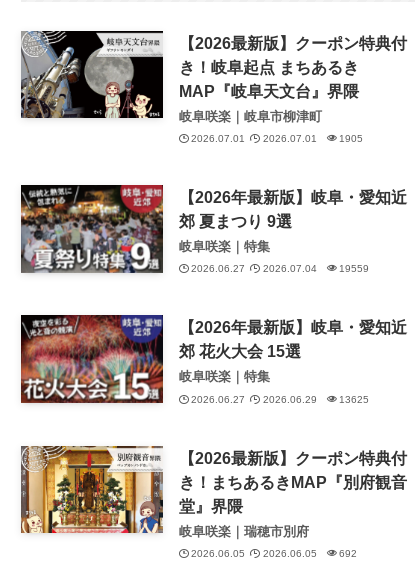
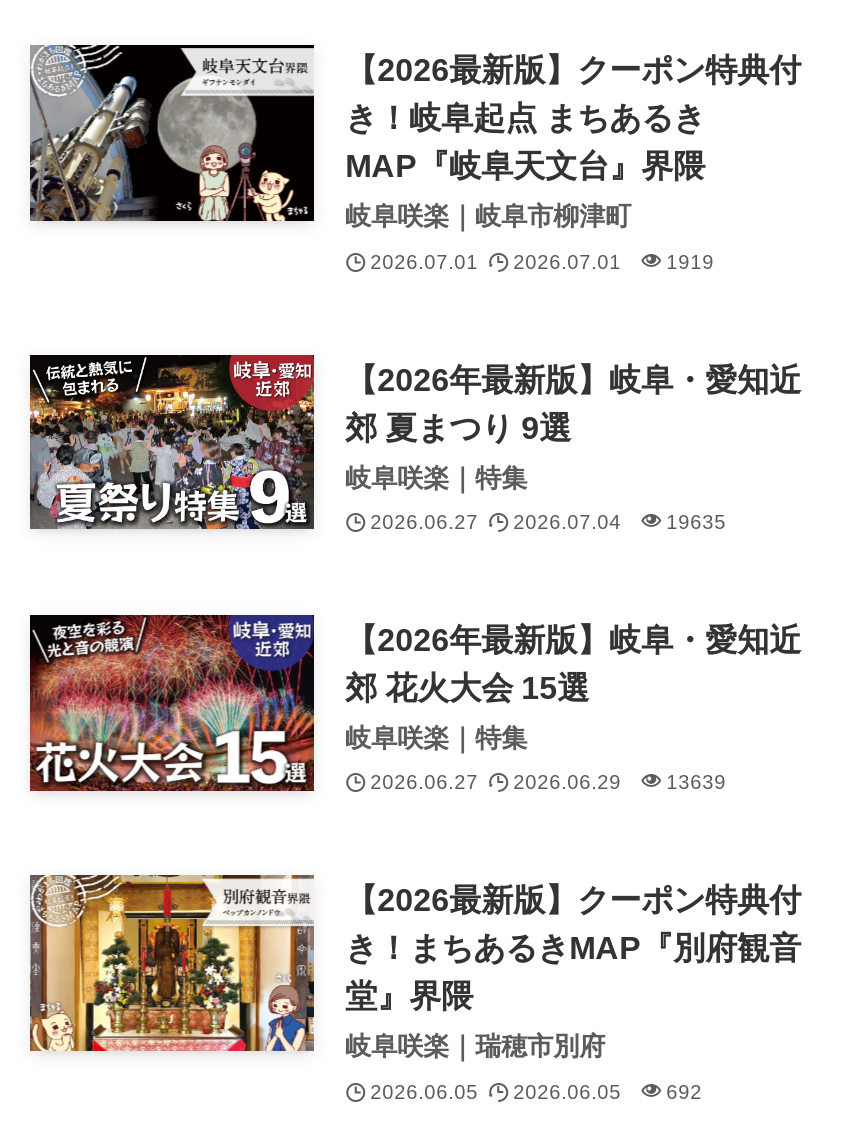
- 1905
+ 1919

- 19559
+ 19635

- 13625
+ 13639
